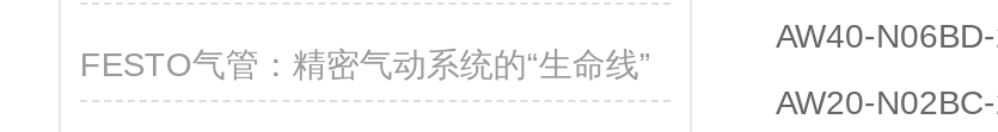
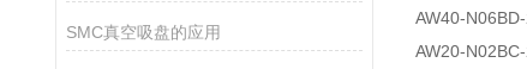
- FESTO气管：精密气动系统的“生命线”
+ SMC真空吸盘的应用
